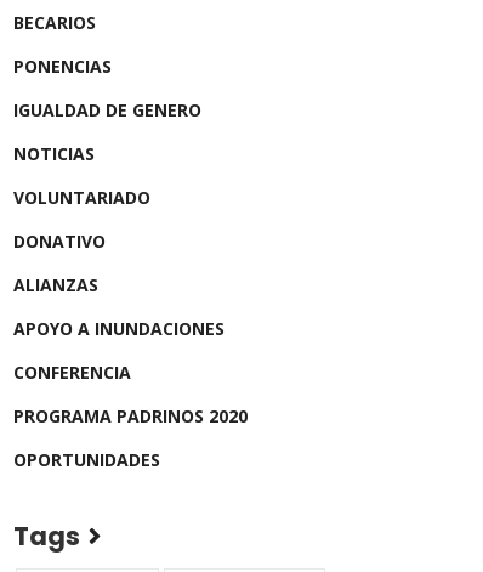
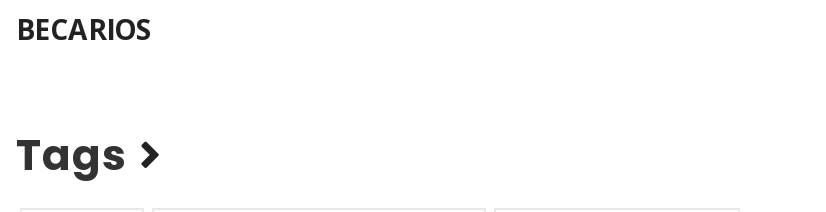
- PONENCIAS
- IGUALDAD DE GENERO
- NOTICIAS
- VOLUNTARIADO
- DONATIVO
- ALIANZAS
- APOYO A INUNDACIONES
- CONFERENCIA
- PROGRAMA PADRINOS 2020
- OPORTUNIDADES
